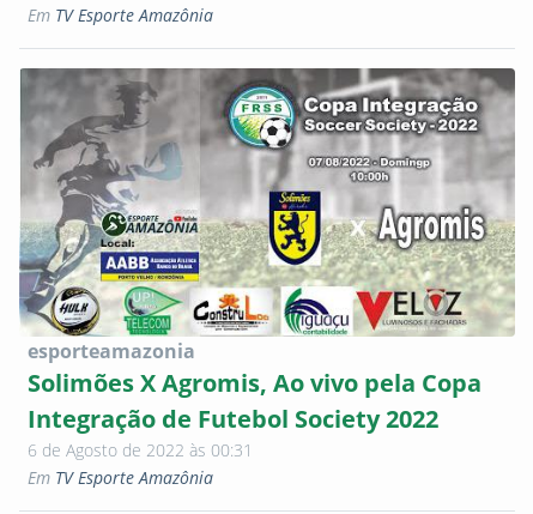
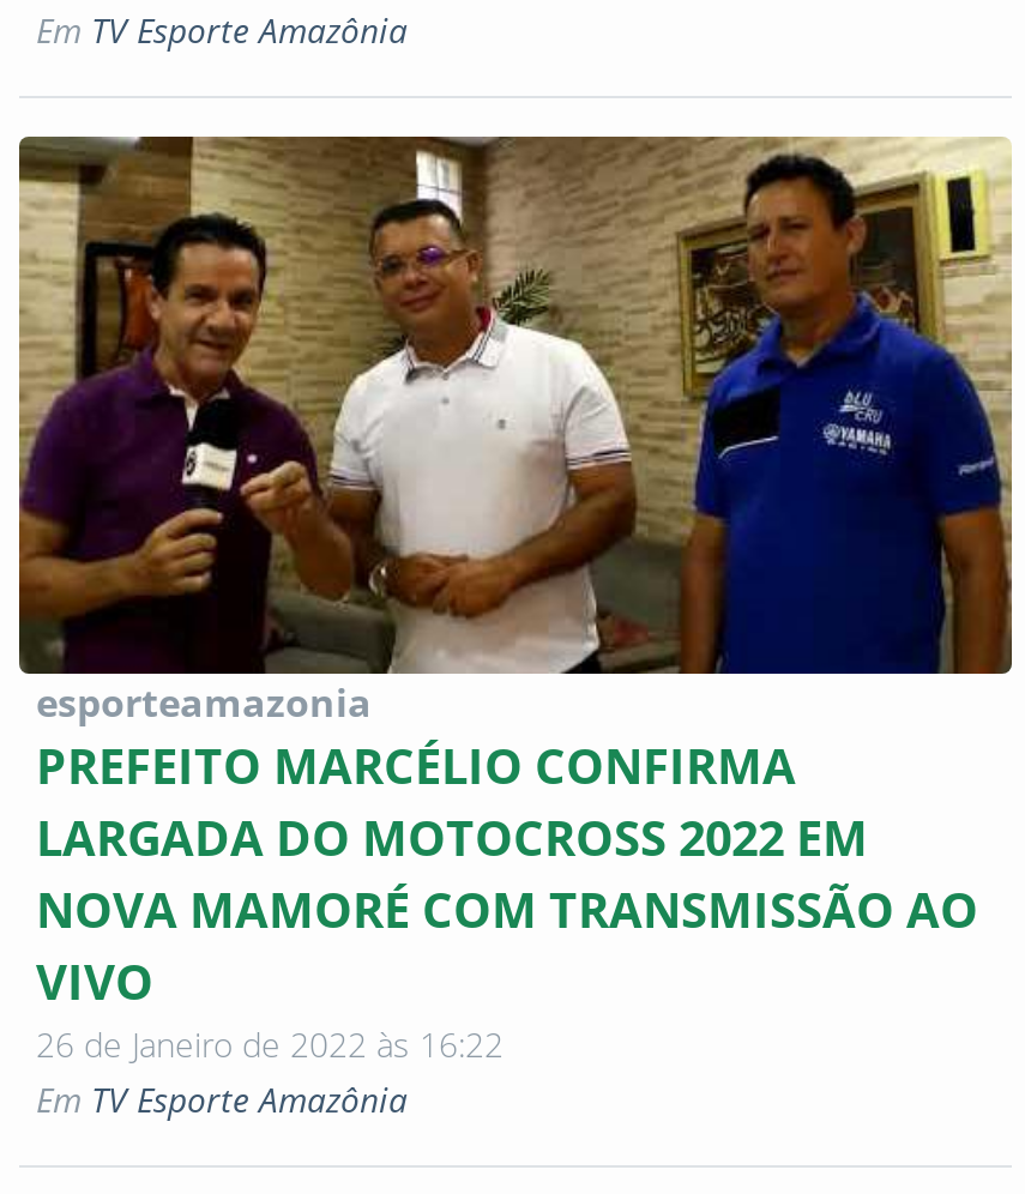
- [image]
- Solimões X Agromis, Ao vivo pela Copa
- Integração de Futebol Society 2022
- 6 de Agosto de 2022 às 00:31
+ [image]
+ PREFEITO MARCÉLIO CONFIRMA
+ LARGADA DO MOTOCROSS 2022 EM
+ NOVA MAMORÉ COM TRANSMISSÃO AO
+ VIVO
+ 26 de Janeiro de 2022 às 16:22
